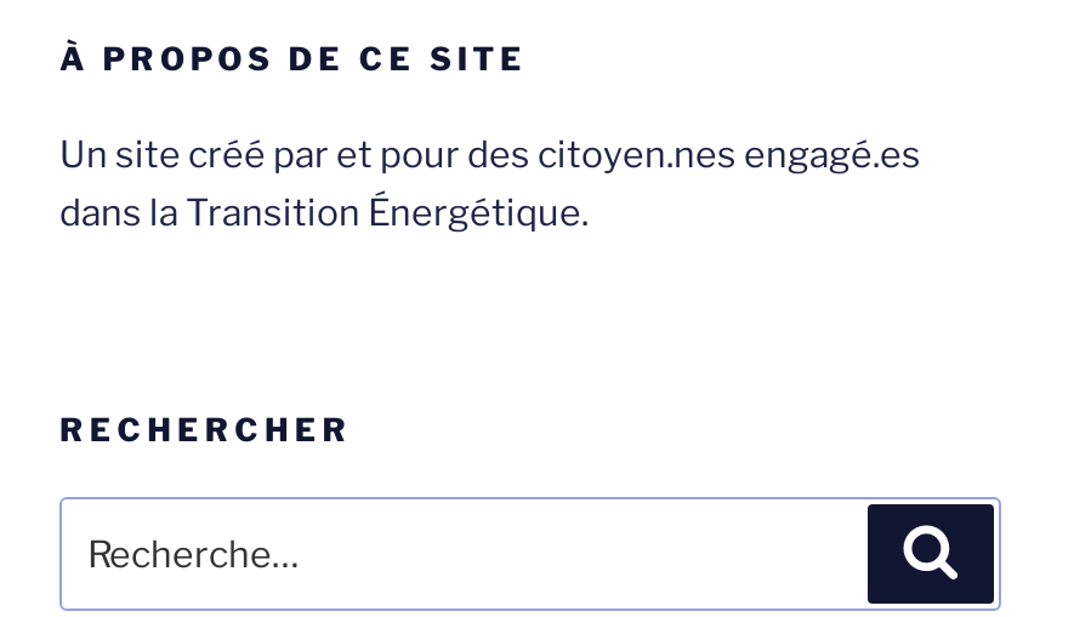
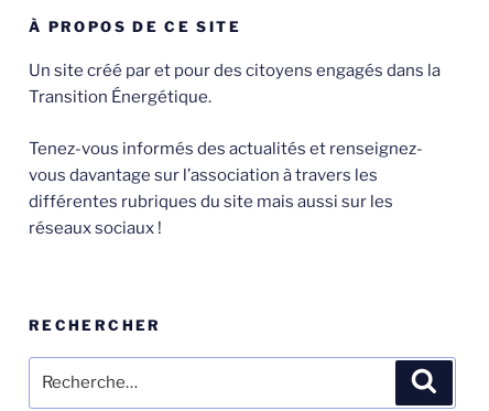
- Un site créé par et pour des citoyen.nes engagé.es
- dans la Transition Énergétique.
+ Un site créé par et pour des citoyens engagés dans la
+ Transition Énergétique.
+ Tenez-vous informés des actualités et renseignez-
+ vous davantage sur l’association à travers les
+ différentes rubriques du site mais aussi sur les
+ réseaux sociaux !
